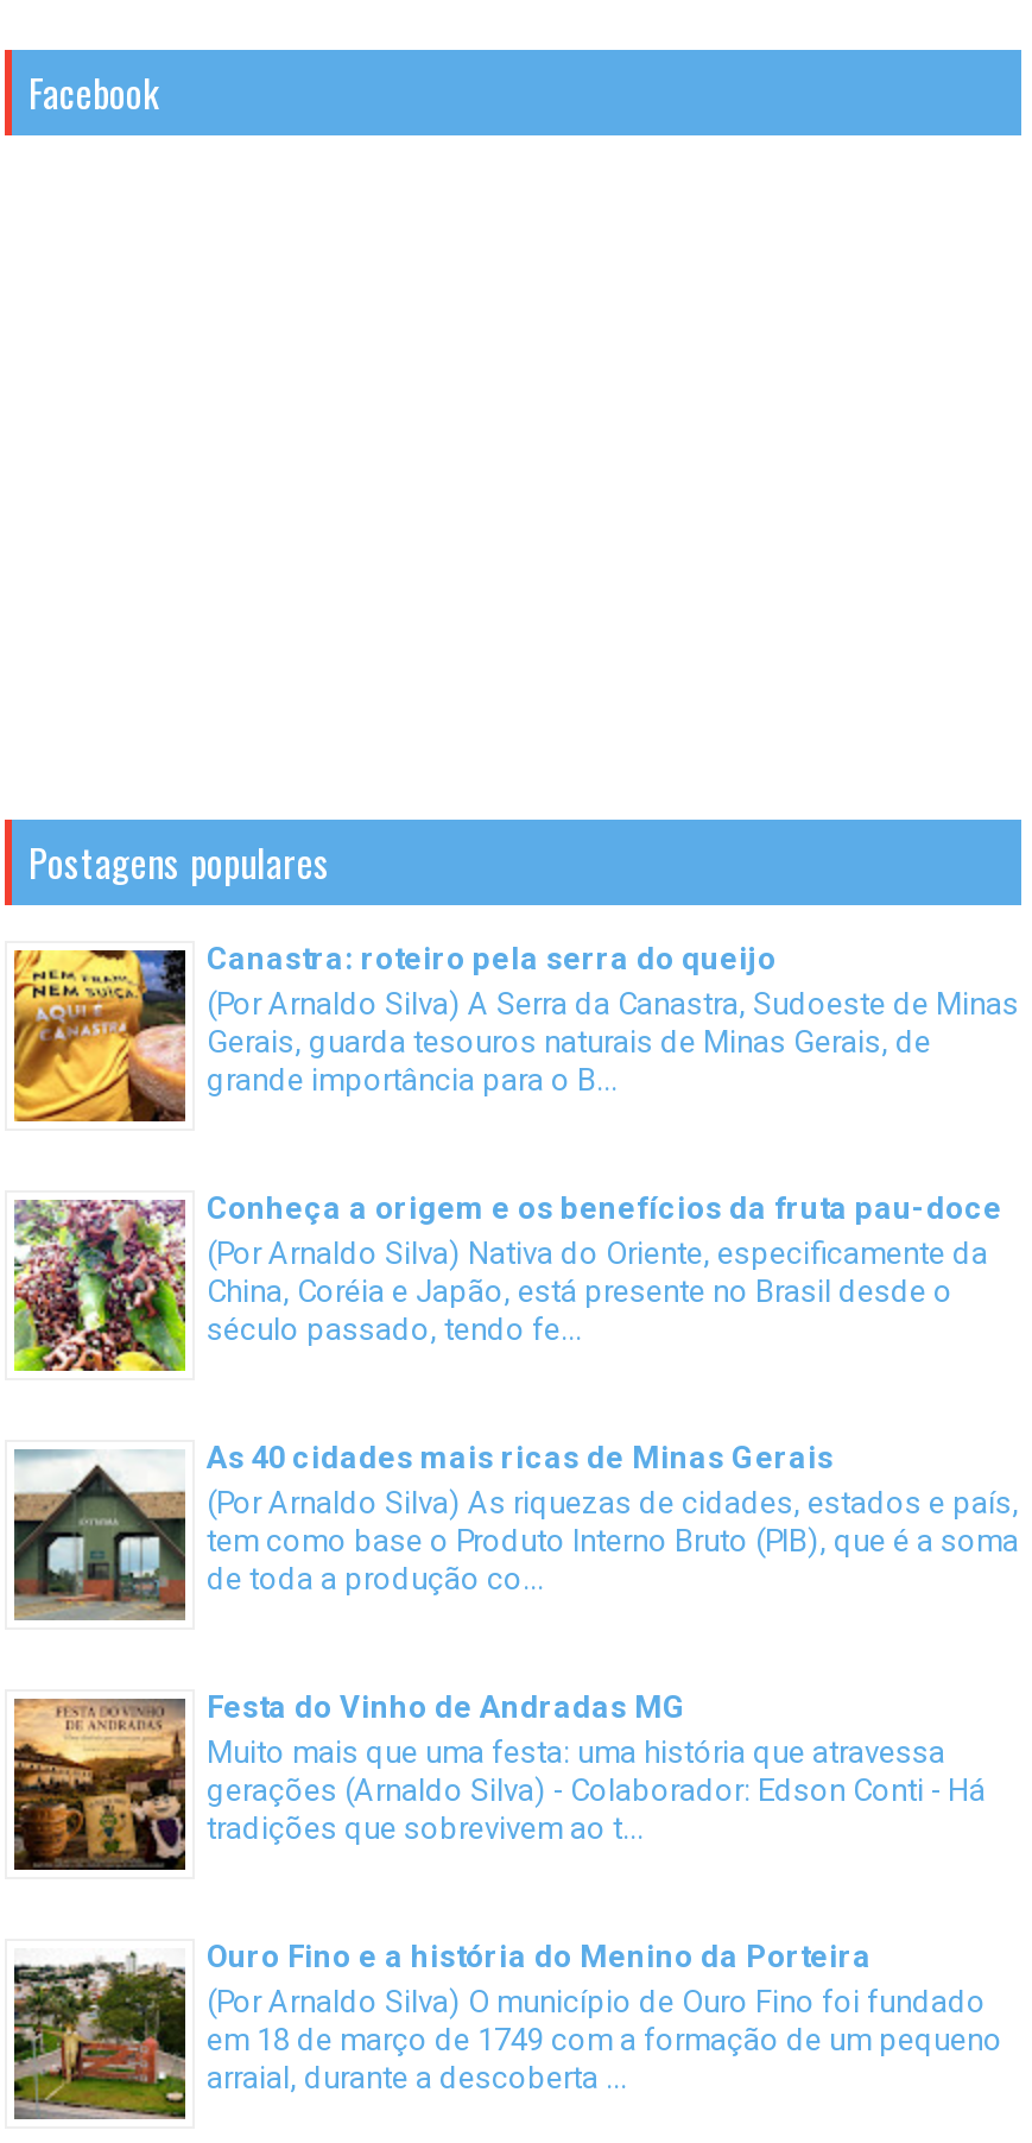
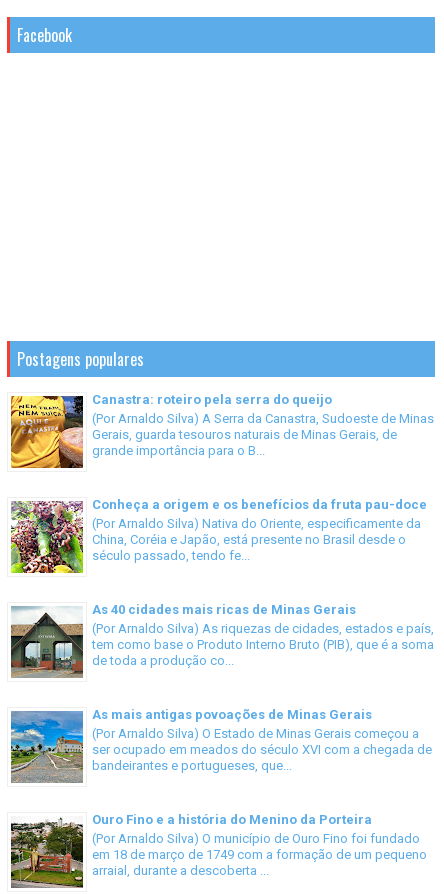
- [image]
- Festa do Vinho de Andradas MG
- Muito mais que uma festa: uma história que atravessa
- gerações (Arnaldo Silva) - Colaborador: Edson Conti - Há
- tradições que sobrevivem ao t...
+ [image]
+ As mais antigas povoações de Minas Gerais
+ (Por Arnaldo Silva) O Estado de Minas Gerais começou a
+ ser ocupado em meados do século XVI com a chegada de
+ bandeirantes e portugueses, que...
